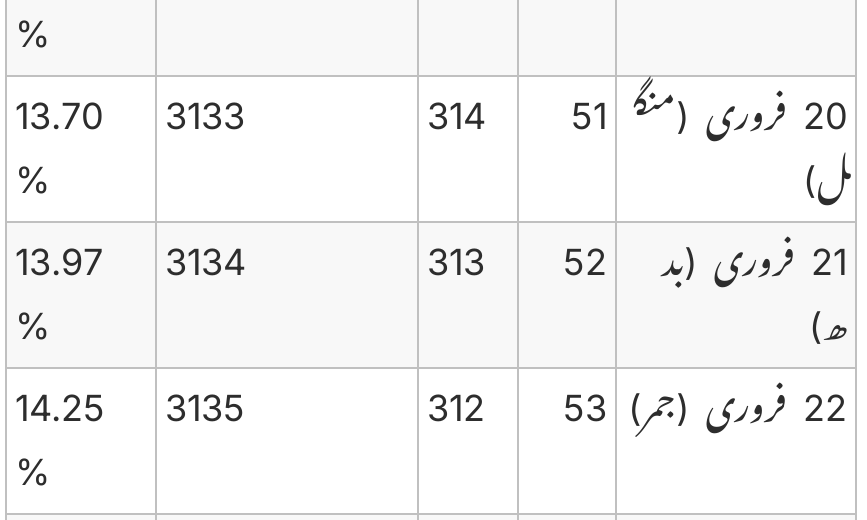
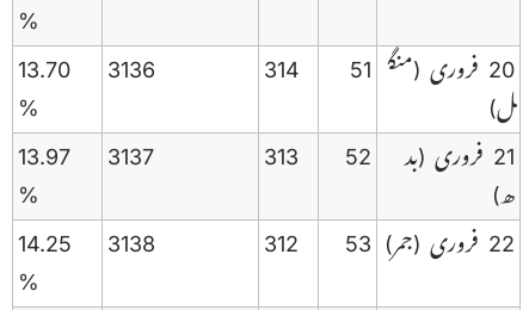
- 13.70 3133
+ 13.70 3136

- 13.97 3134
+ 13.97 3137

- 14.25 3135
+ 14.25 3138
